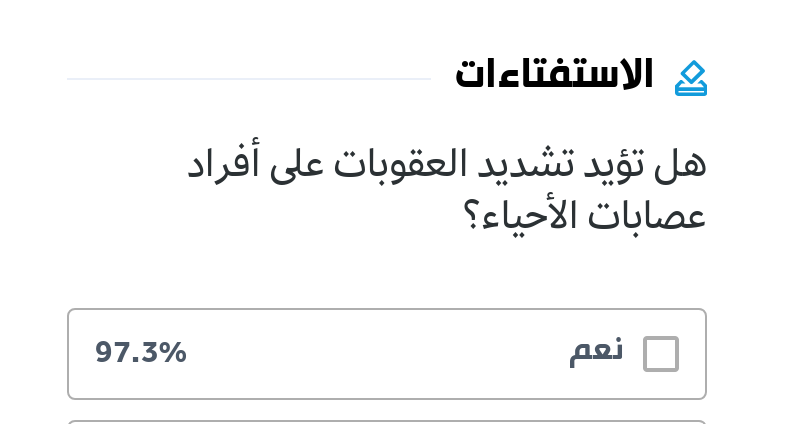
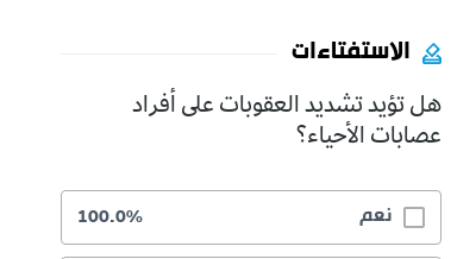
- 97.3%
+ 100.0%
